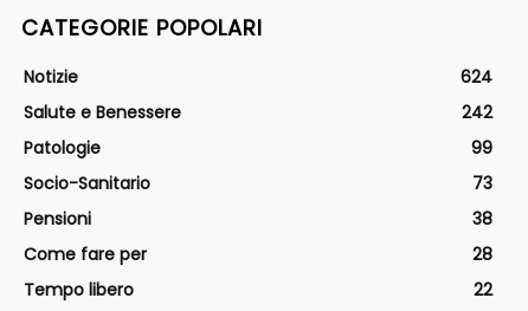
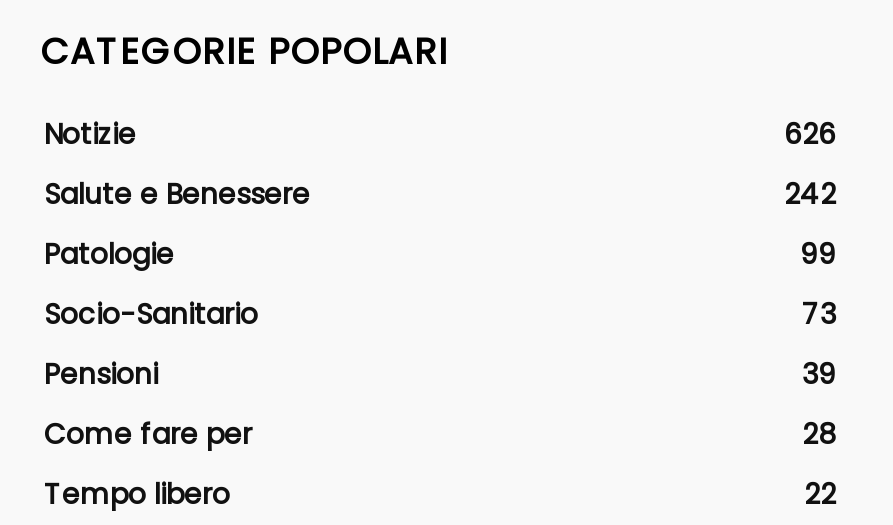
- 624
+ 626

- 38
+ 39
